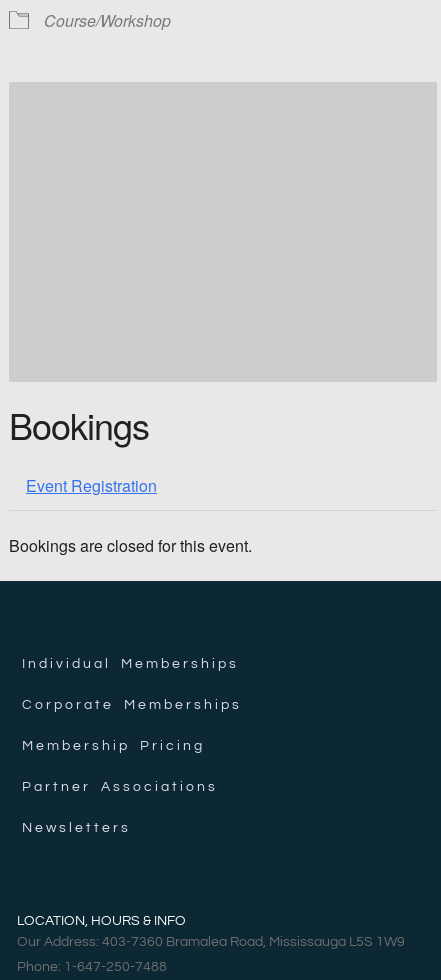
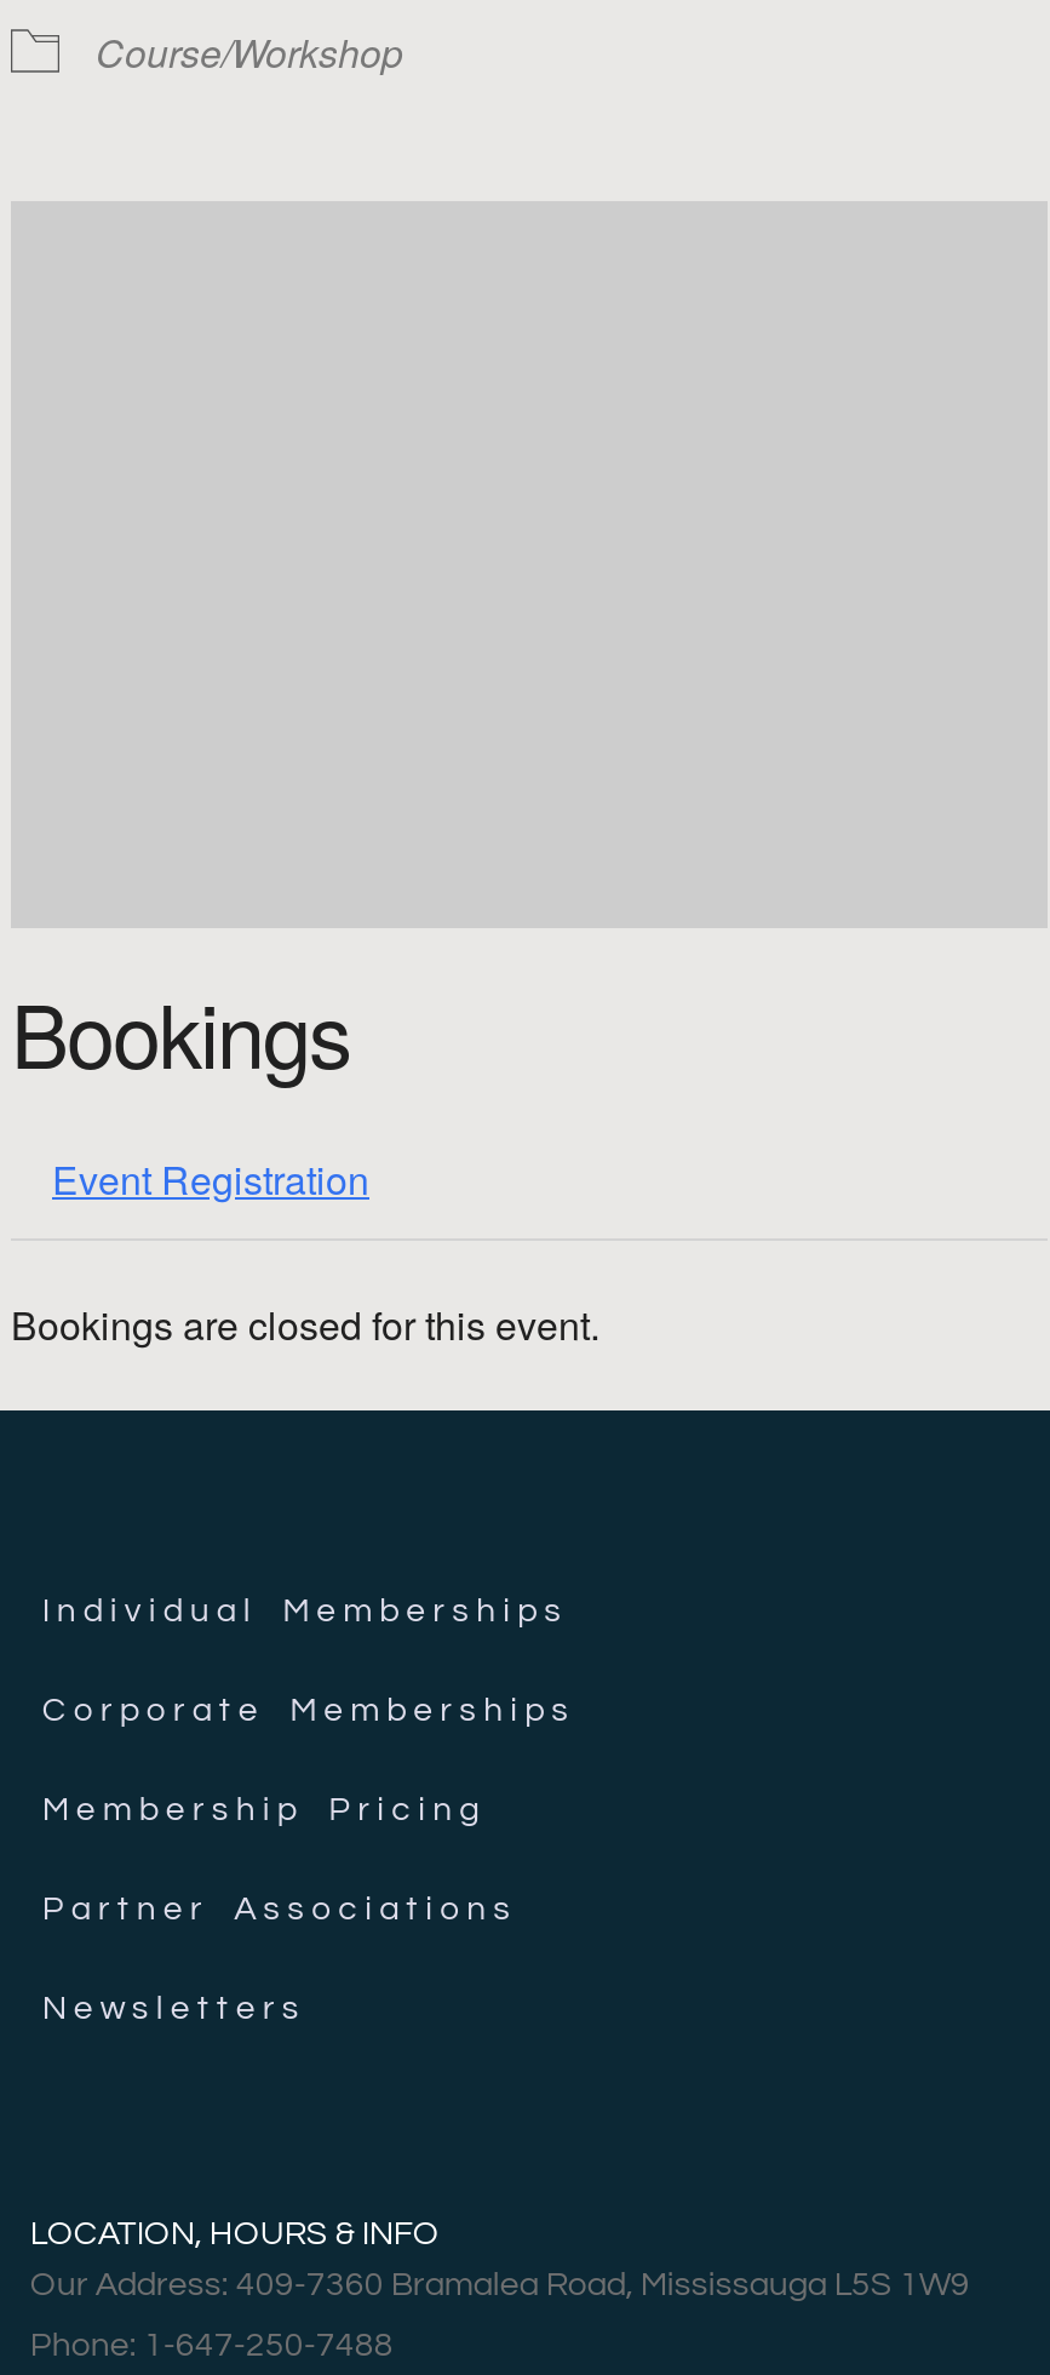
- Our Address: 403-7360 Bramalea Road, Mississauga L5S 1W9
+ Our Address: 409-7360 Bramalea Road, Mississauga L5S 1W9
